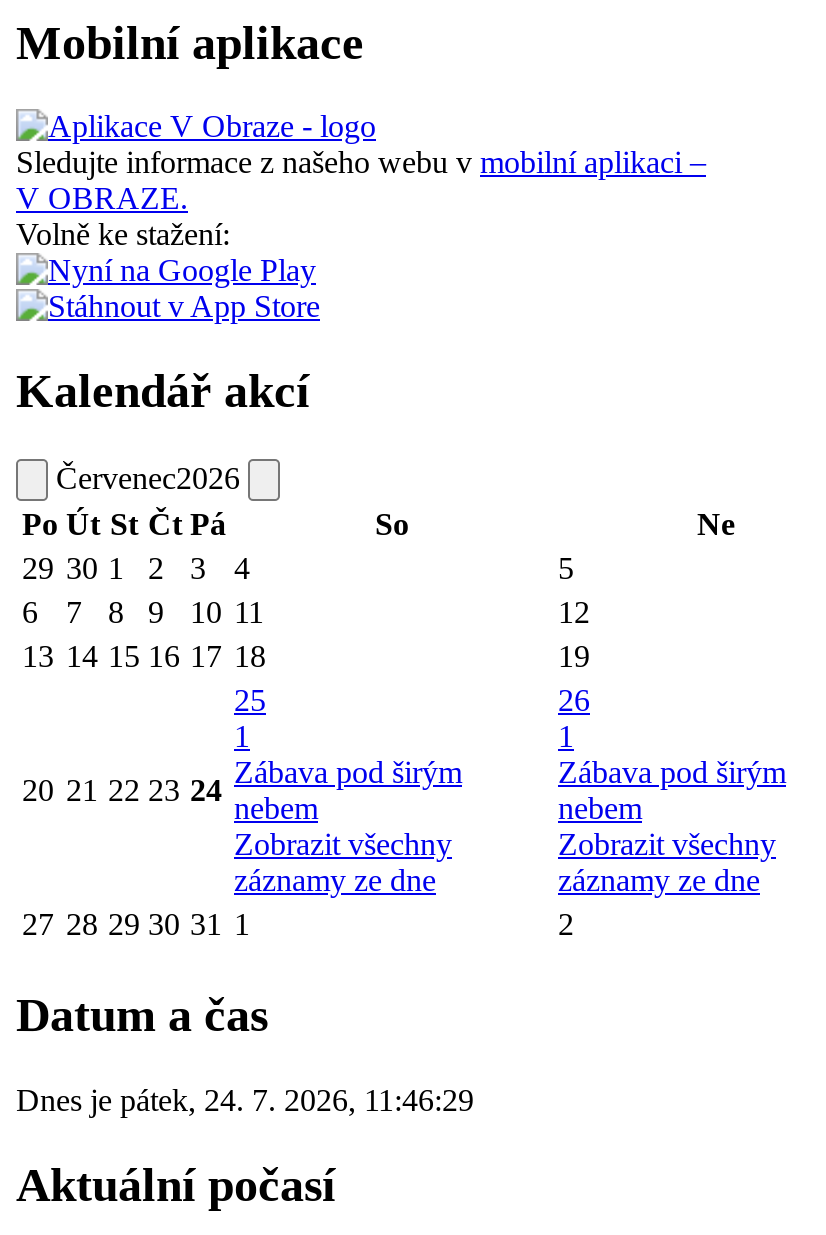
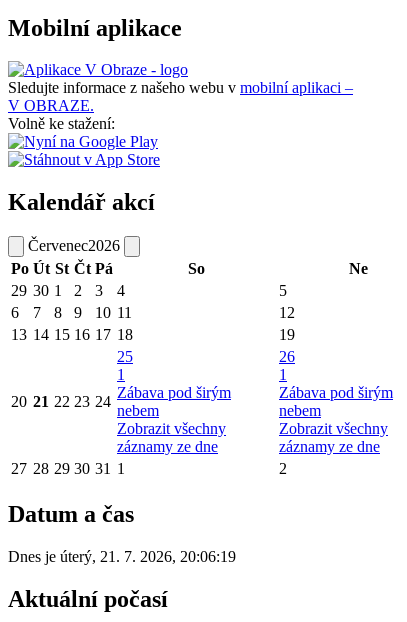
- Dnes je pátek, 24. 7. 2026, 11:46:29
+ Dnes je úterý, 21. 7. 2026, 20:06:19
